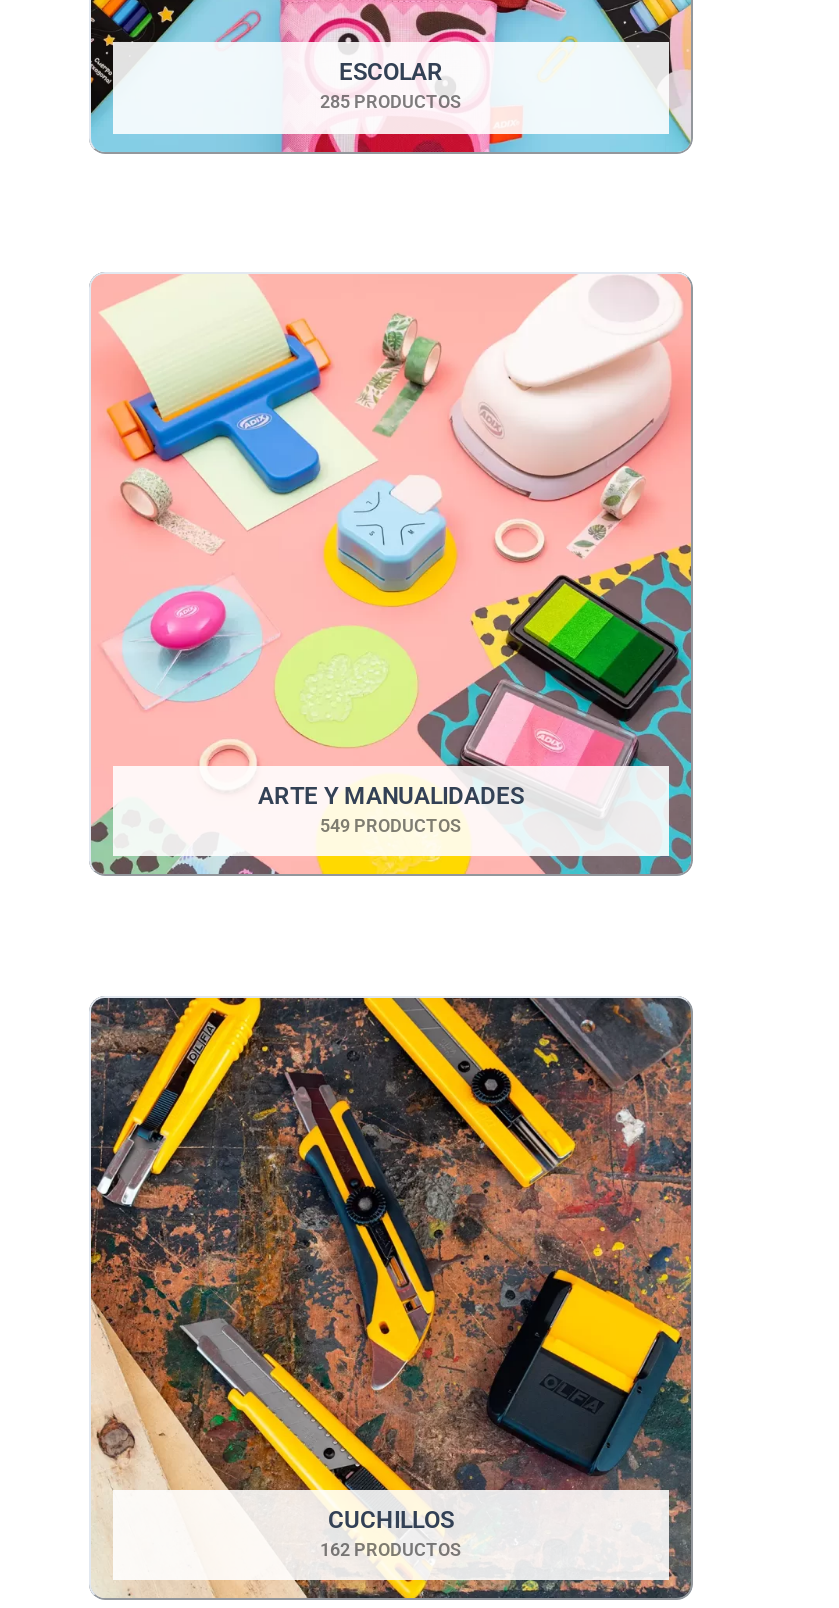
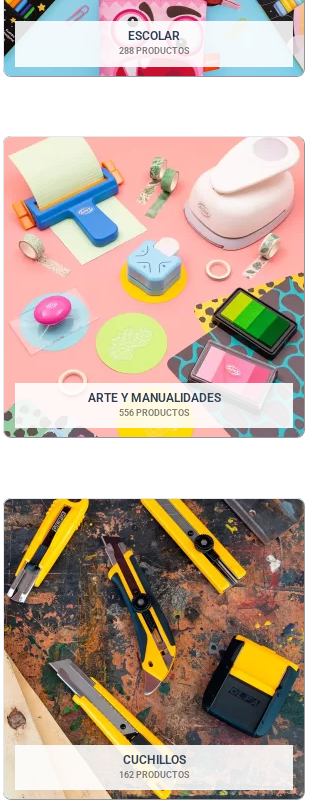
- 285 PRODUCTOS
+ 288 PRODUCTOS

- 549 PRODUCTOS
+ 556 PRODUCTOS
